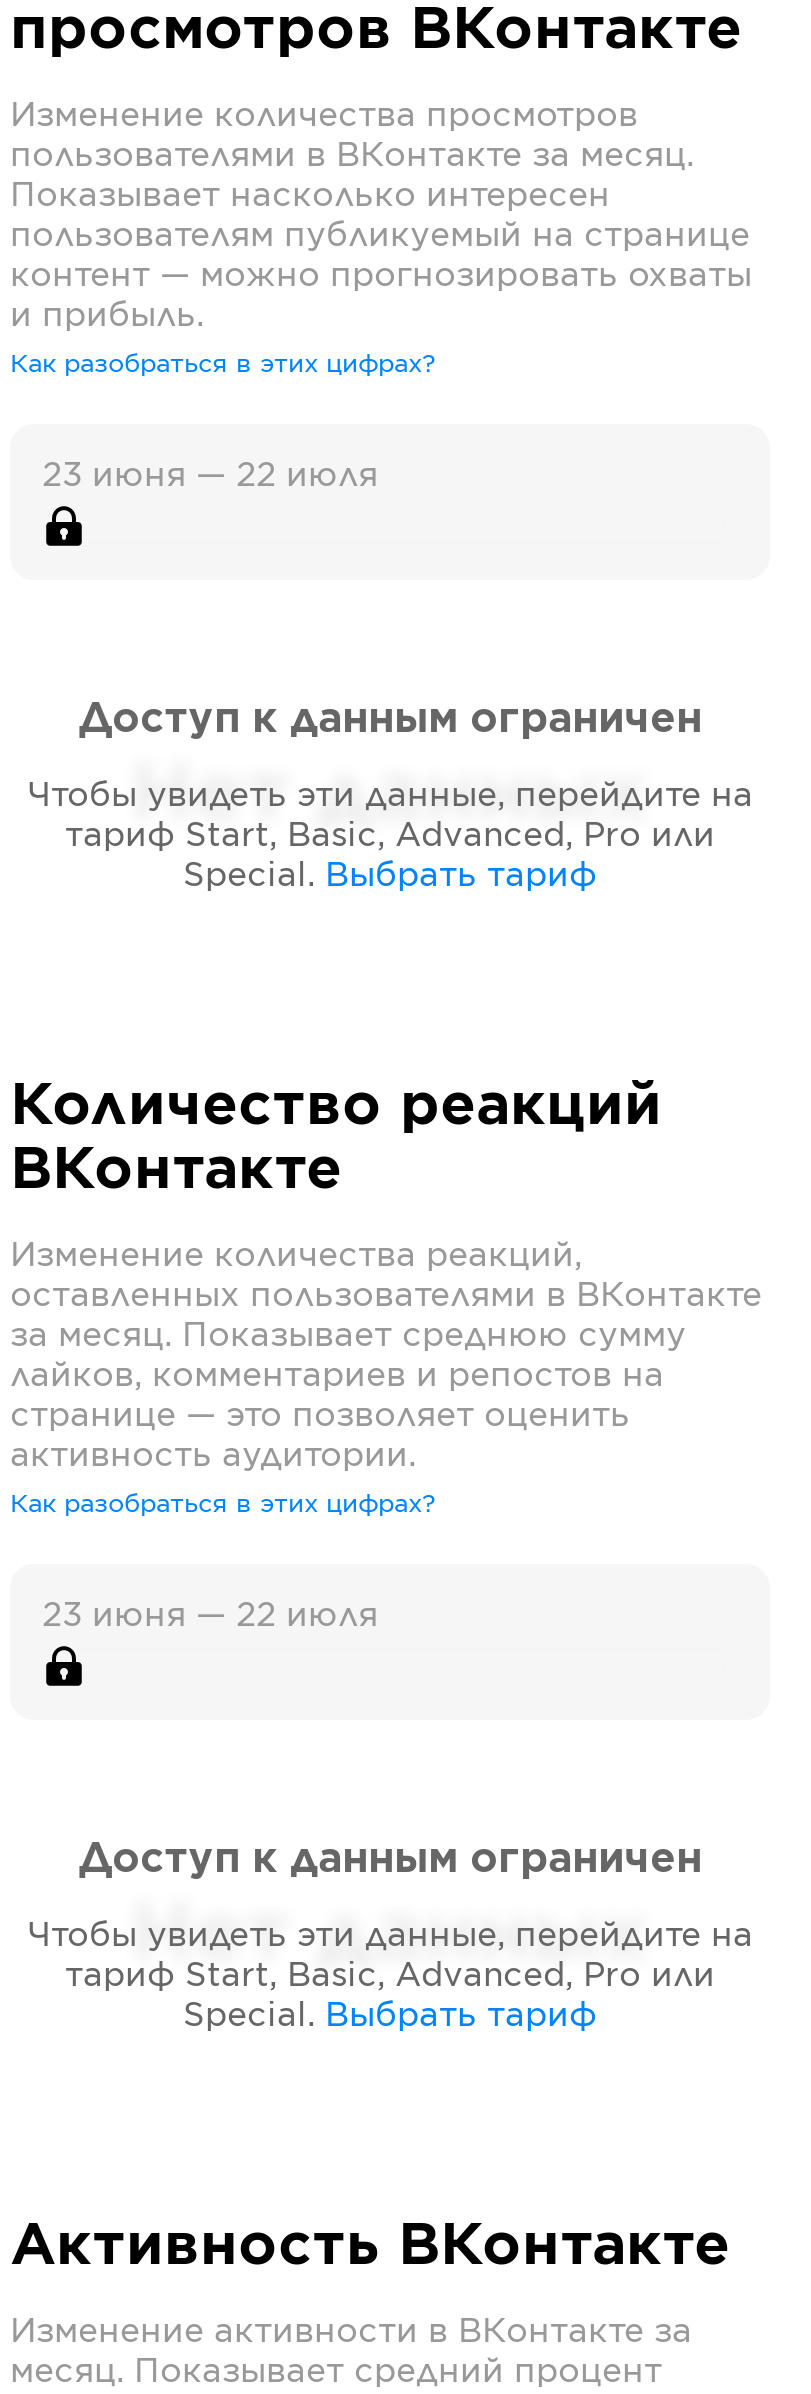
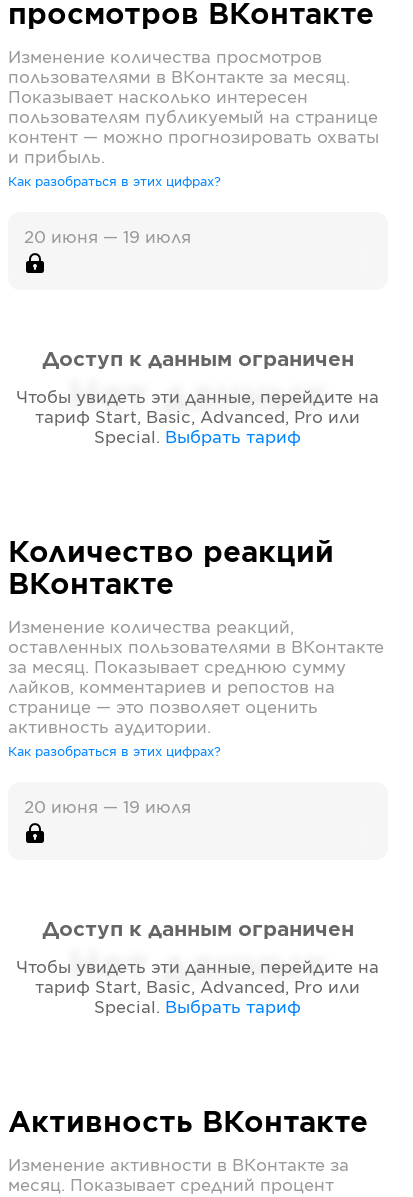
- 23 июня — 22 июля
+ 20 июня — 19 июля

- 23 июня — 22 июля
+ 20 июня — 19 июля
